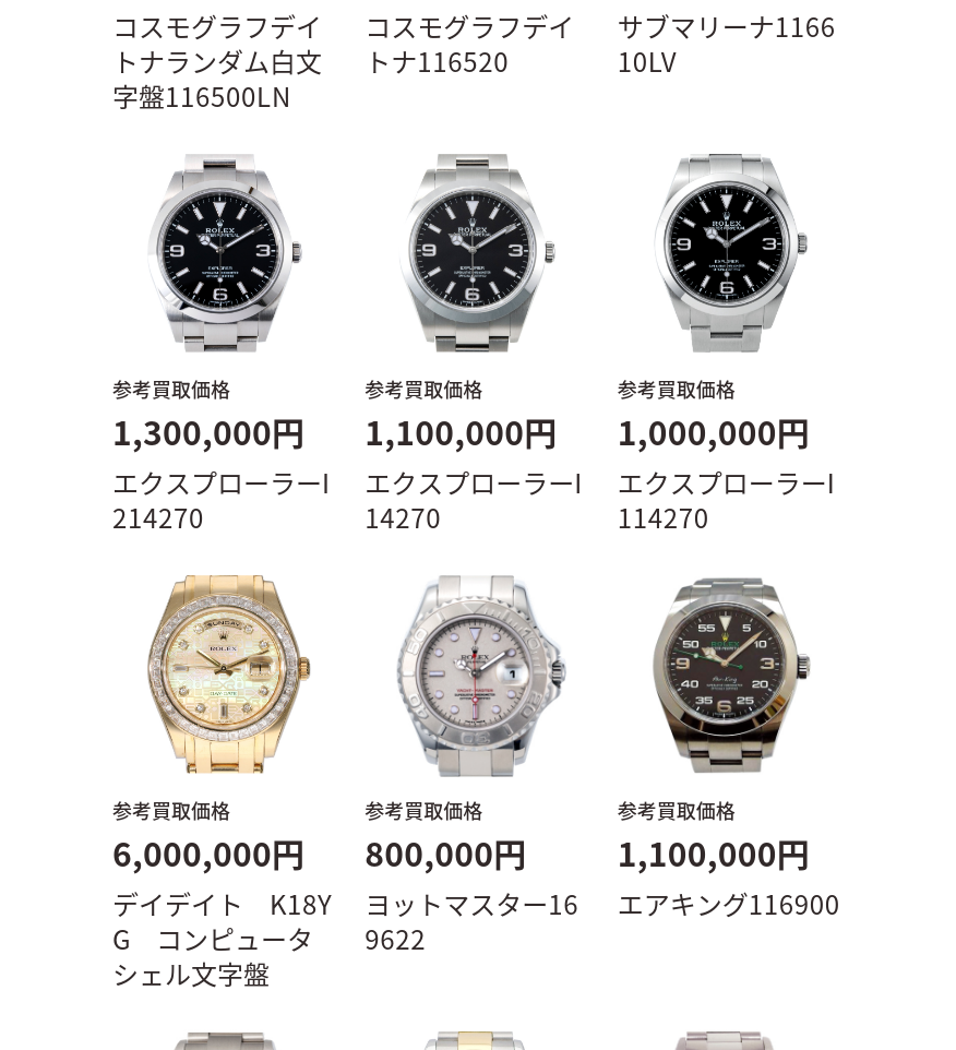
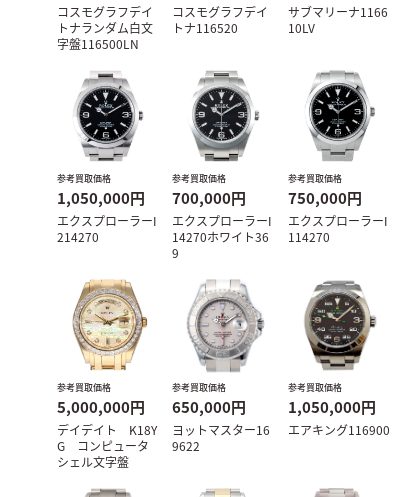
- 1,300,000円
+ 1,050,000円

- 1,100,000円
+ 700,000円

- 1,000,000円
+ 750,000円

- 14270
+ 14270ホワイト36
+ 9

- 6,000,000円
+ 5,000,000円

- 800,000円
+ 650,000円

- 1,100,000円
+ 1,050,000円
